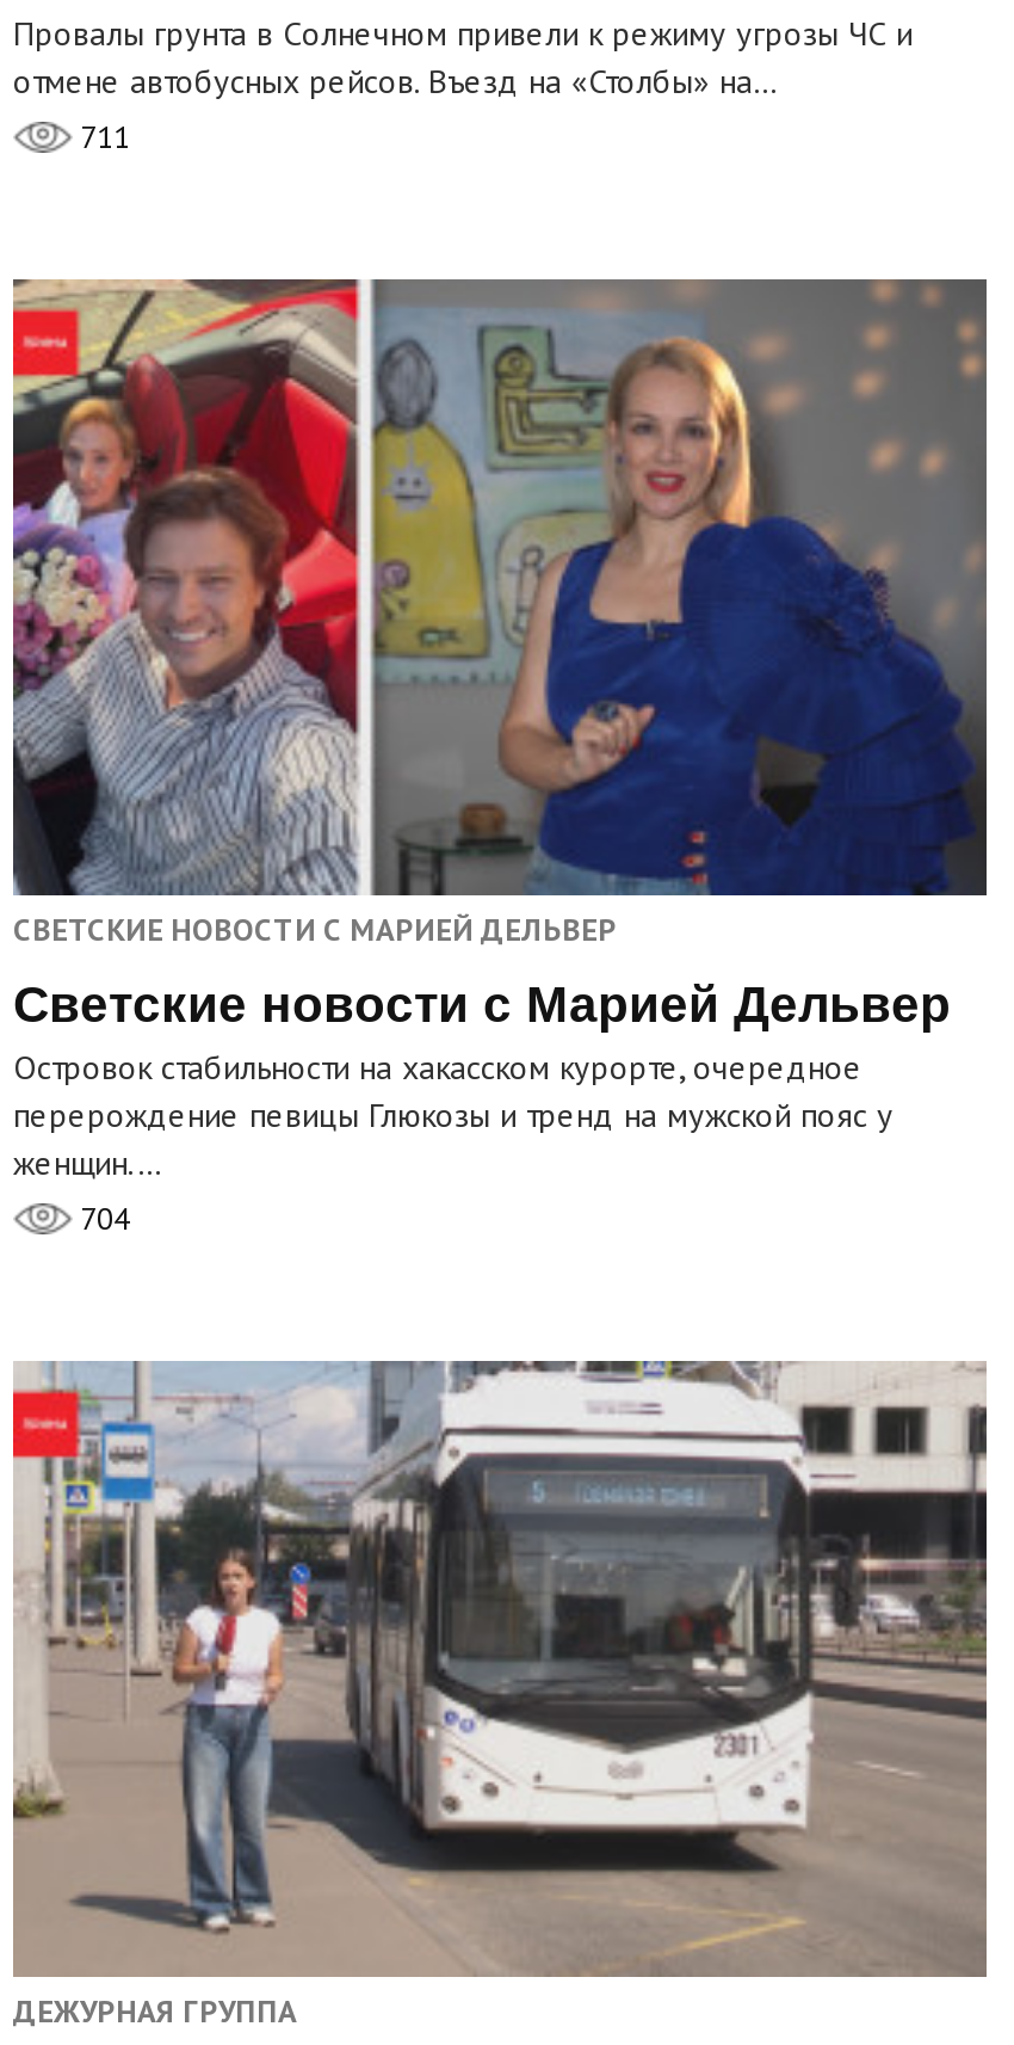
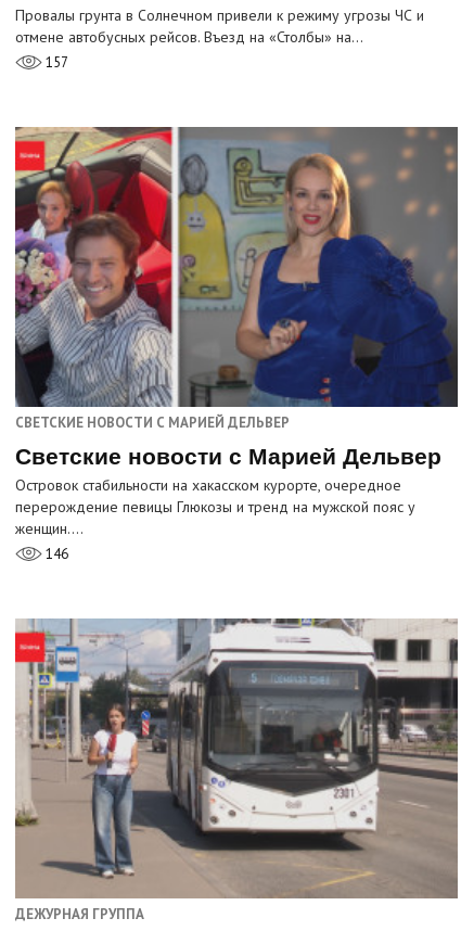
- 711
+ 157

- 704
+ 146
